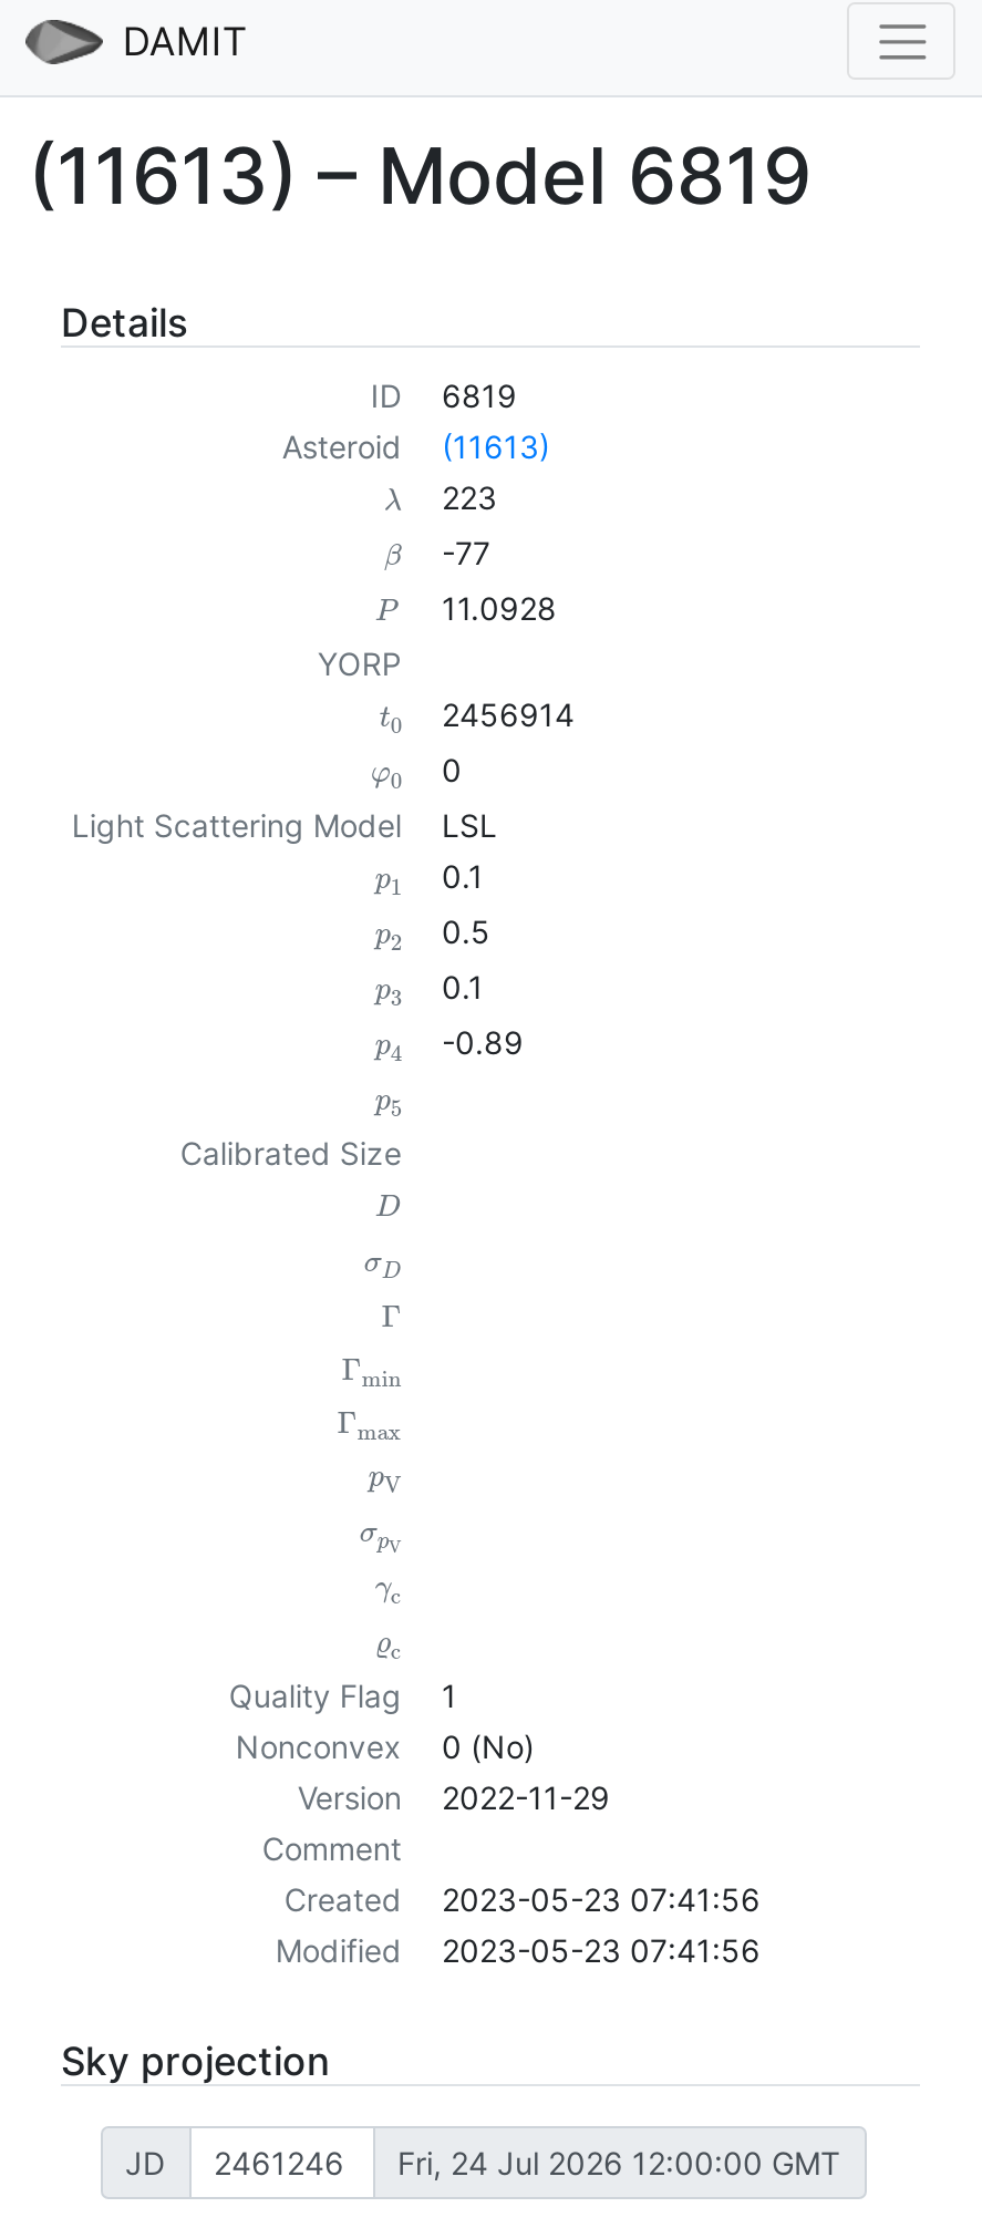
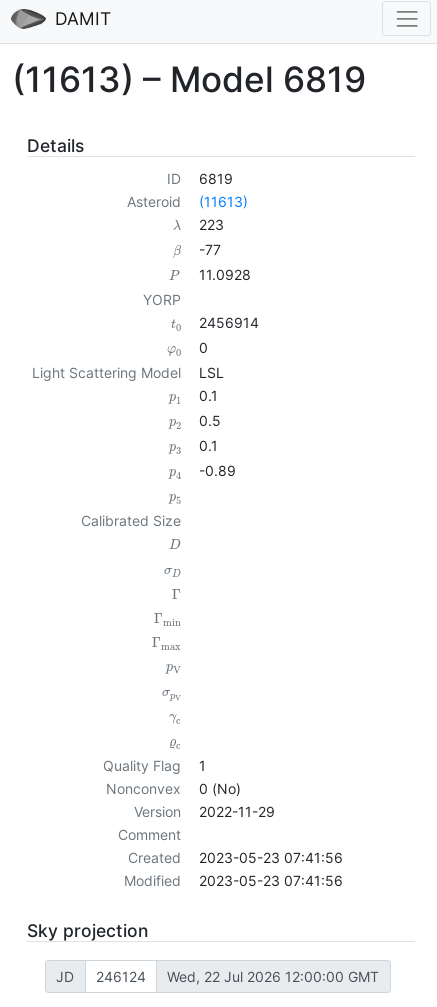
- Fri, 24 Jul 2026 12:00:00 GMT
+ Wed, 22 Jul 2026 12:00:00 GMT
